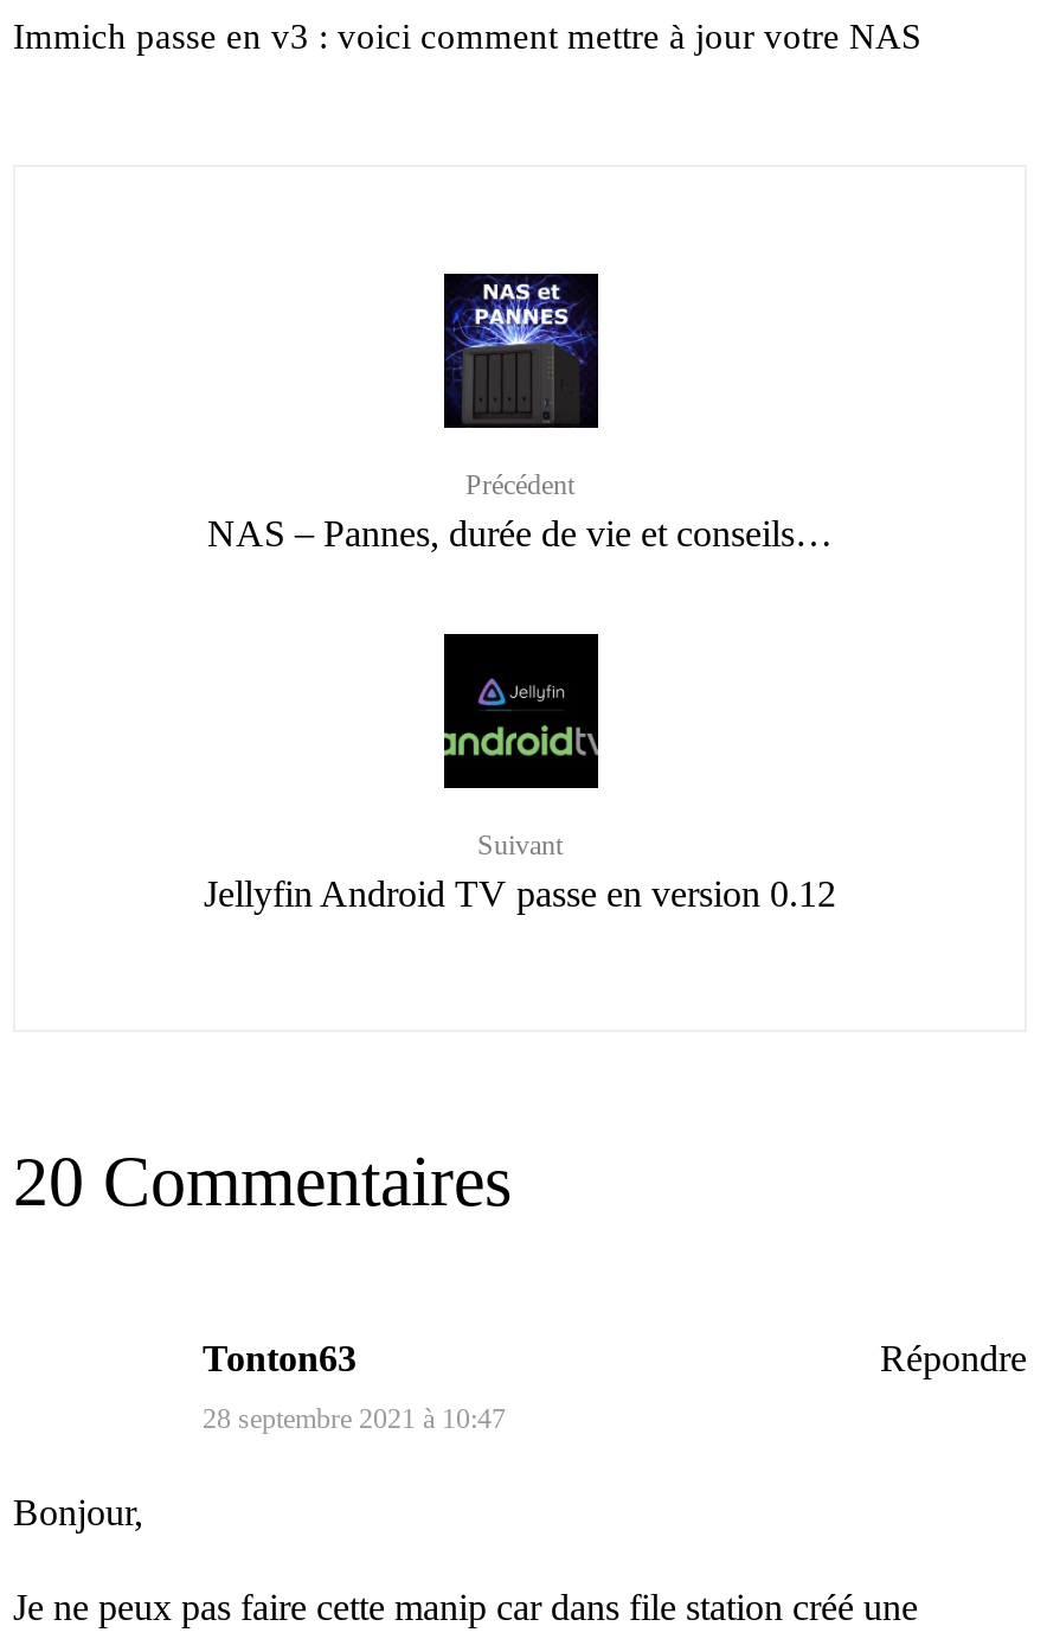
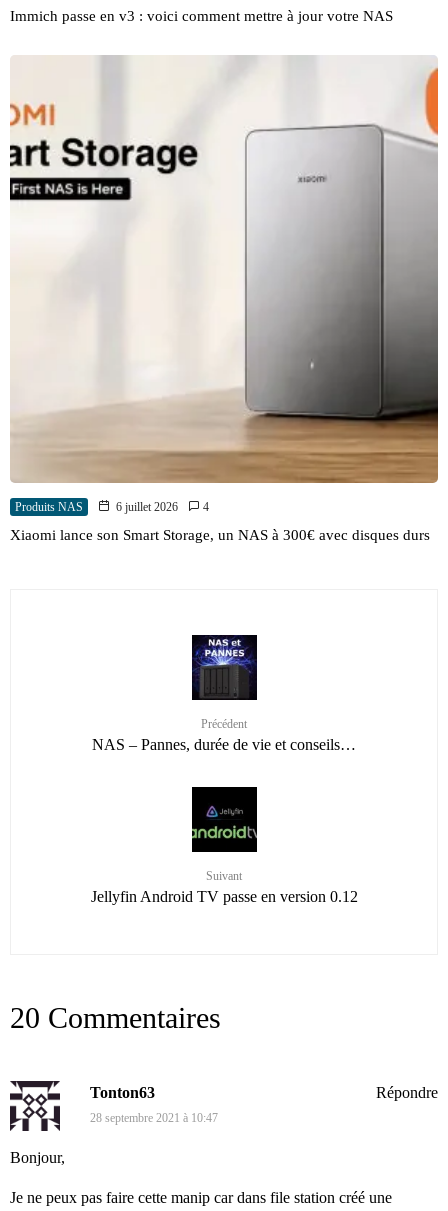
+ [image]
+ Produits NAS
+ 6 juillet 2026
+ 4
+ Xiaomi lance son Smart Storage, un NAS à 300€ avec disques durs

+ [image]
